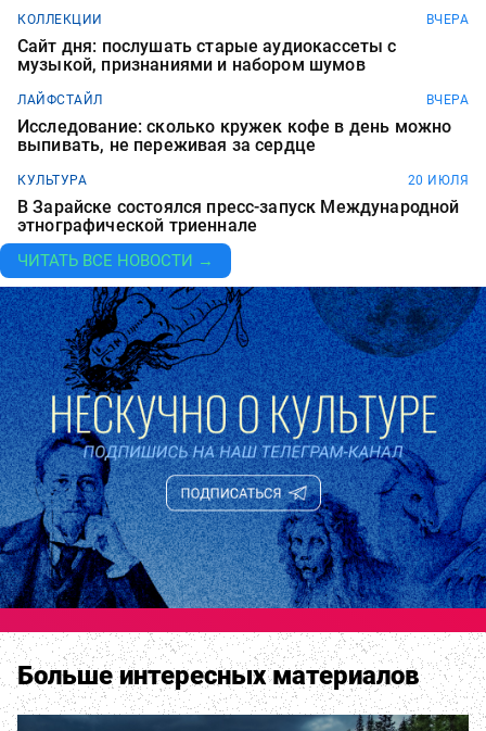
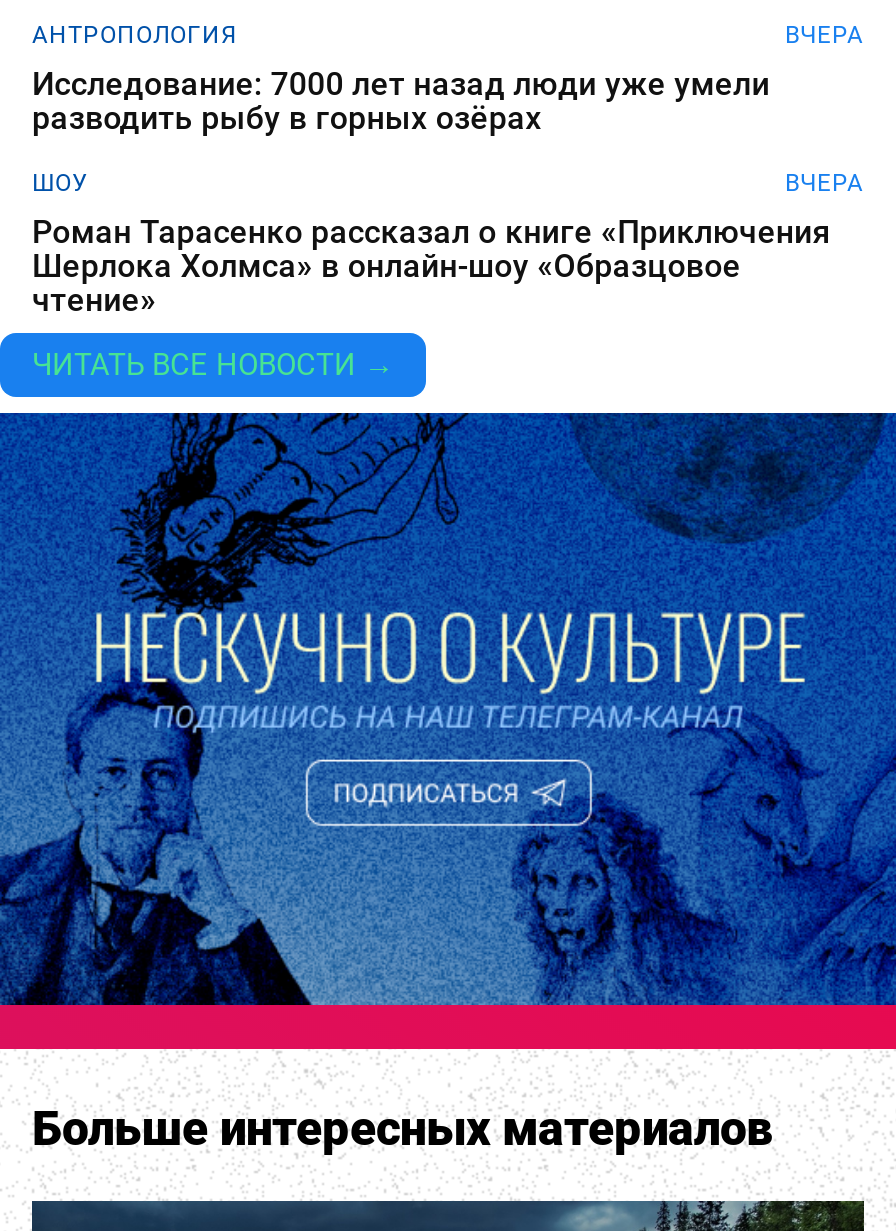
- КОЛЛЕКЦИИ
+ АНТРОПОЛОГИЯ

- Сайт дня: послушать старые аудиокассеты с
- музыкой, признаниями и набором шумов
+ Исследование: 7000 лет назад люди уже умели
+ разводить рыбу в горных озёрах

- ЛАЙФСТАЙЛ
+ ШОУ

- Исследование: сколько кружек кофе в день можно
- выпивать, не переживая за сердце
- КУЛЬТУРА
- 20 ИЮЛЯ
- В Зарайске состоялся пресс-запуск Международной
- этнографической триеннале
+ Роман Тарасенко рассказал о книге «Приключения
+ Шерлока Холмса» в онлайн-шоу «Образцовое
+ чтение»
